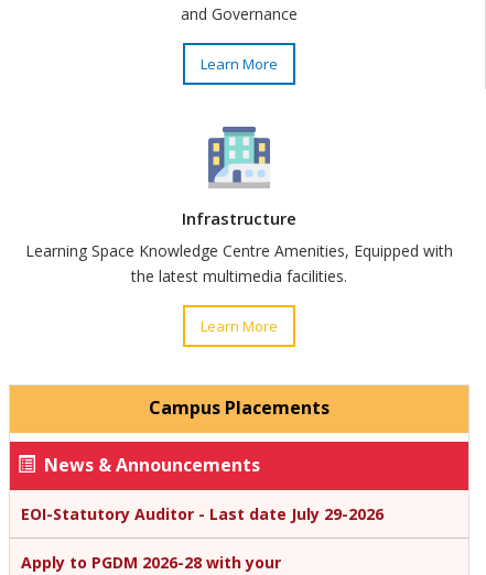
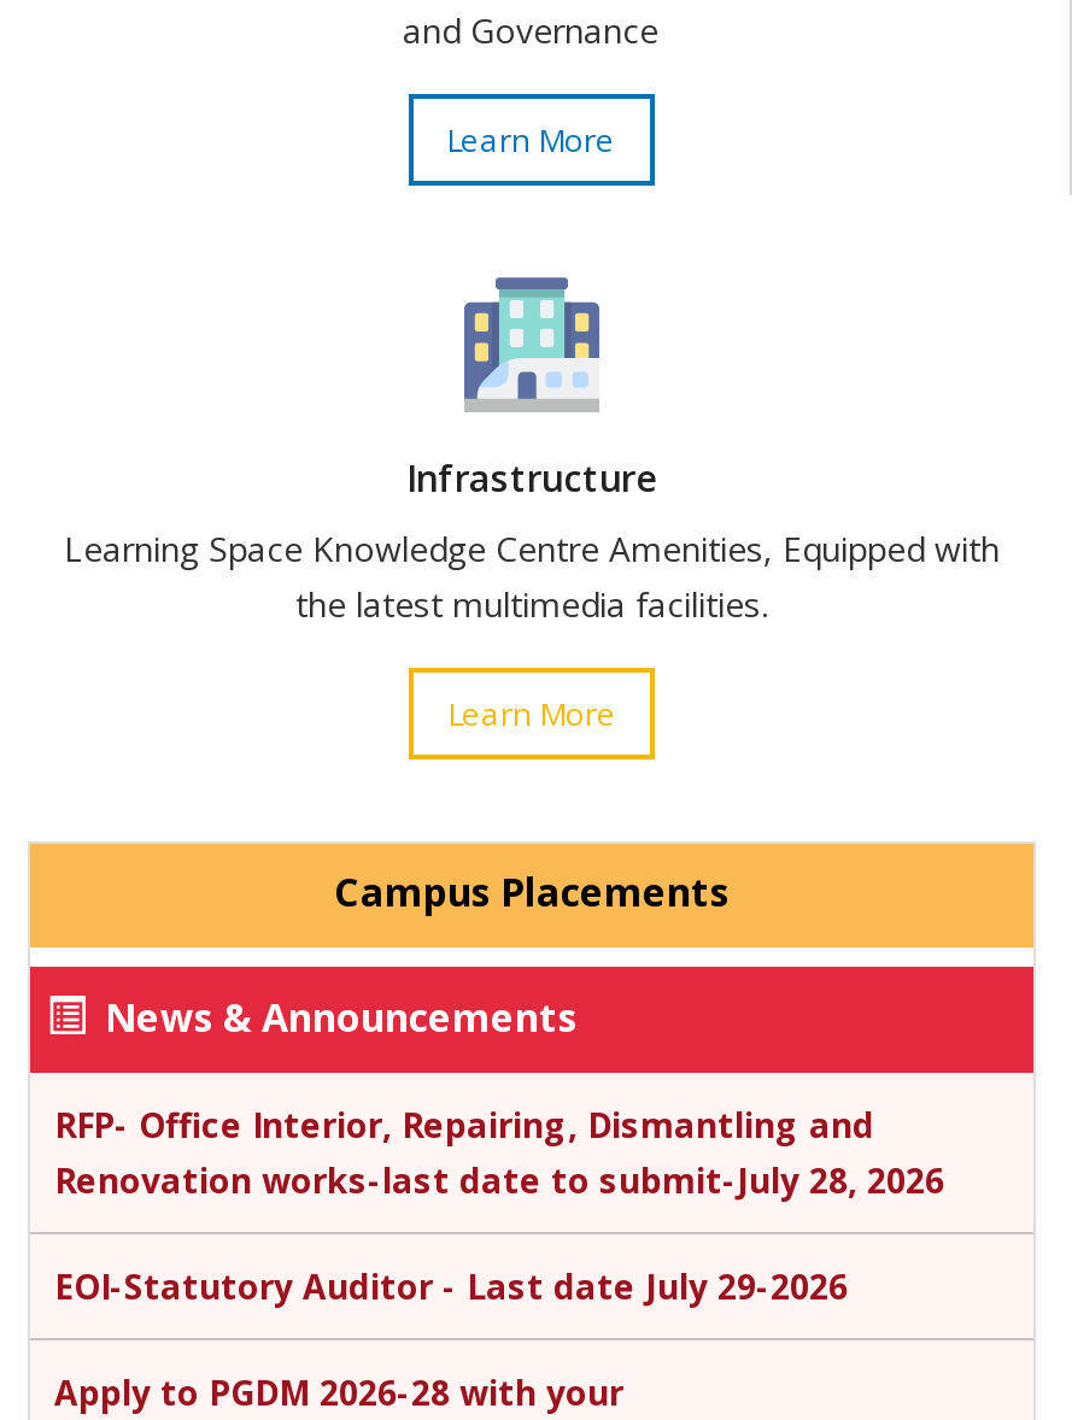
+ RFP- Office Interior, Repairing, Dismantling and
+ Renovation works-last date to submit-July 28, 2026
